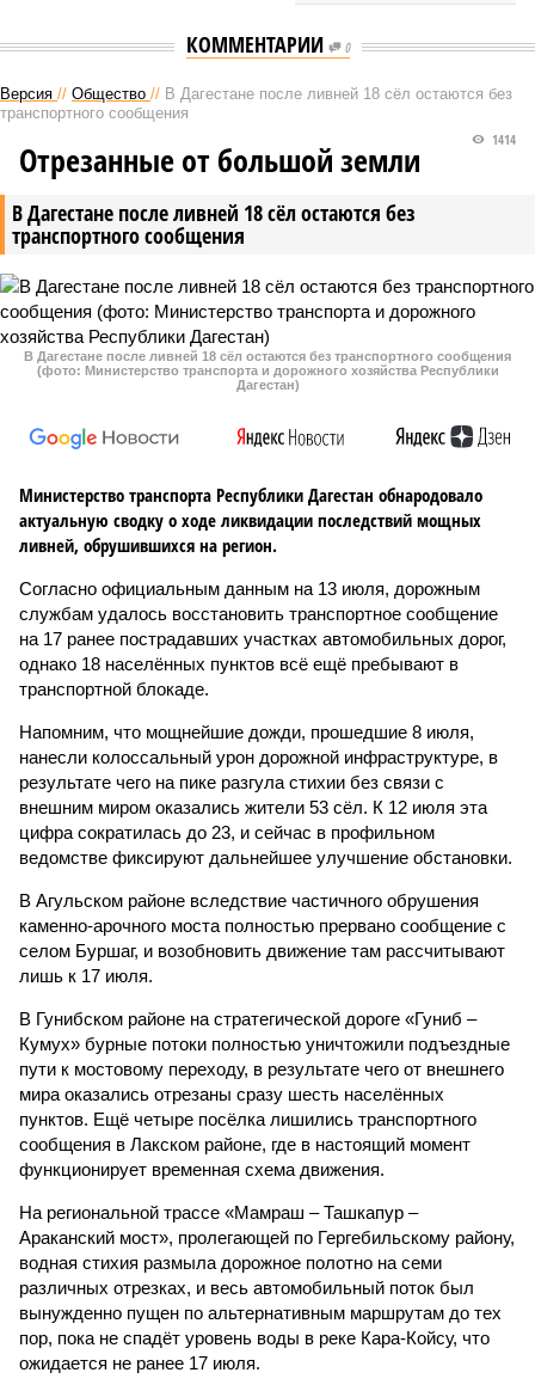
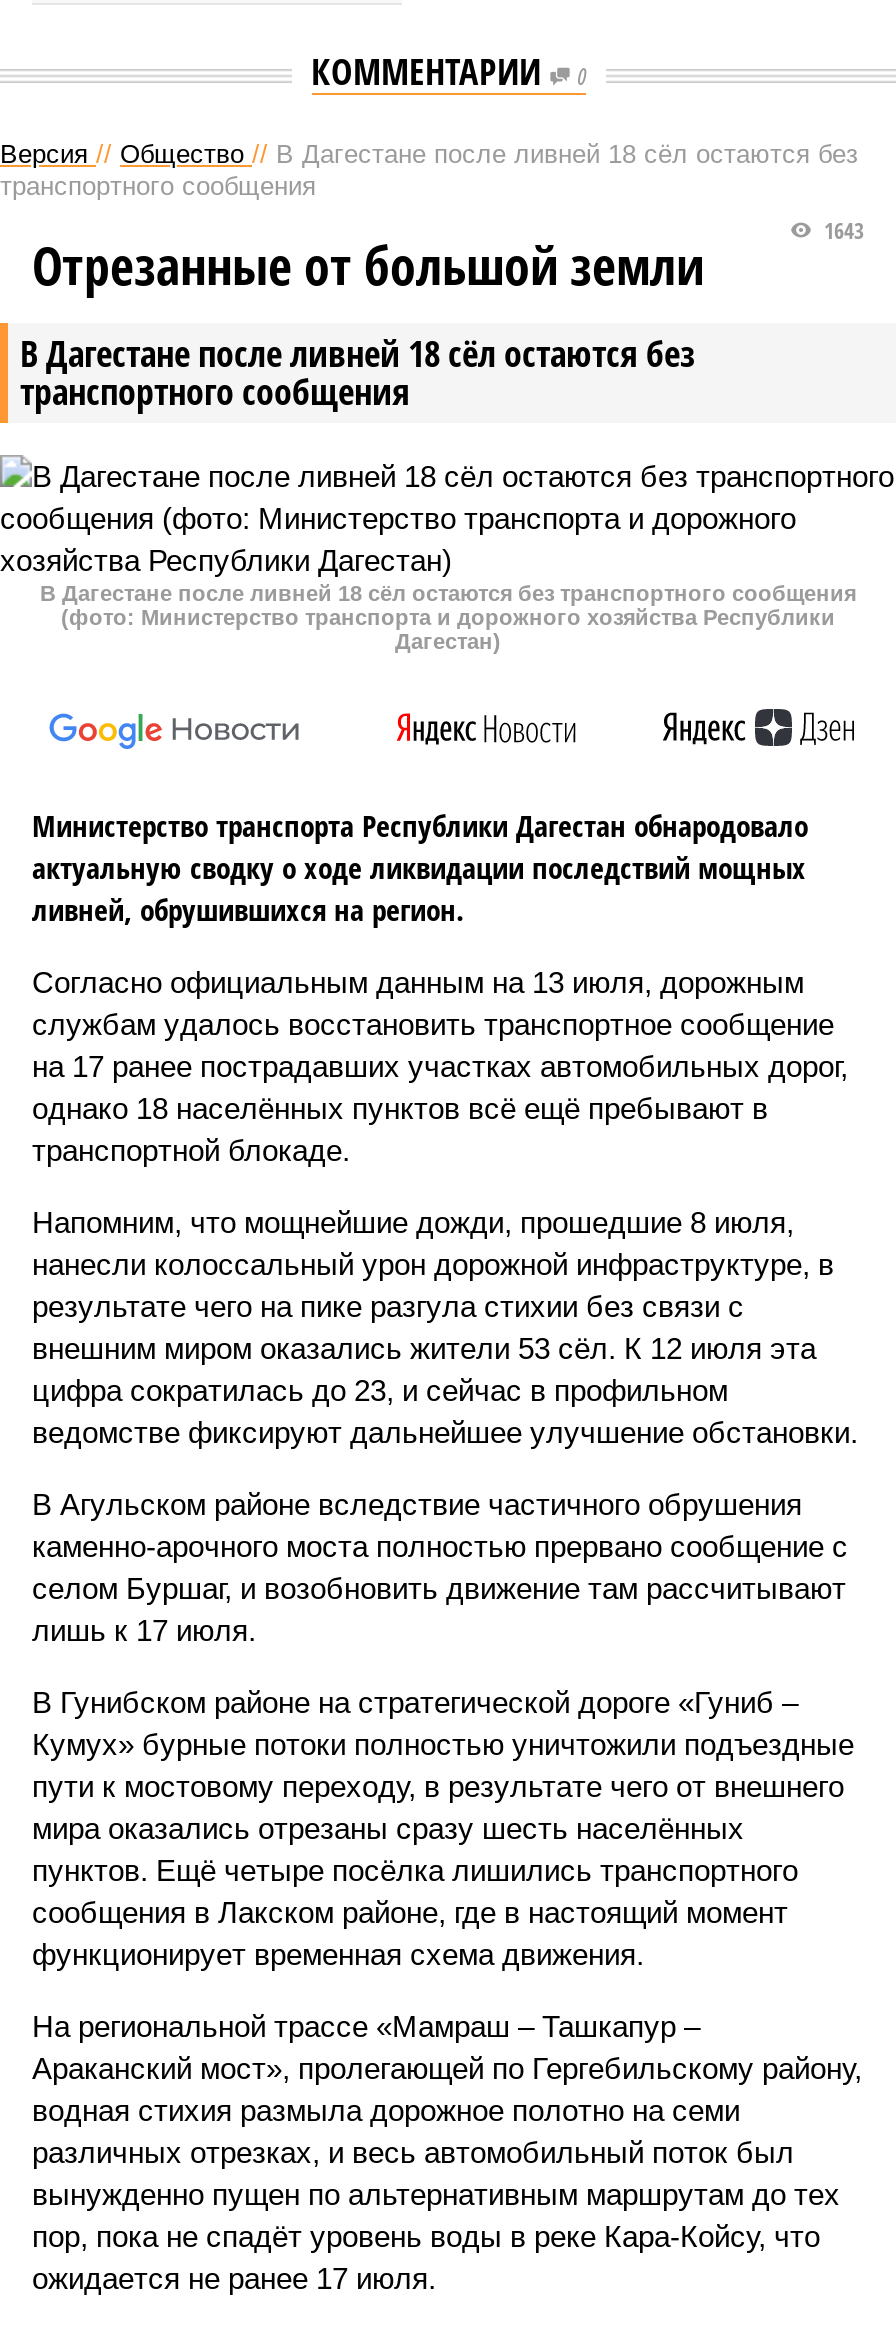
- 1414
+ 1643
